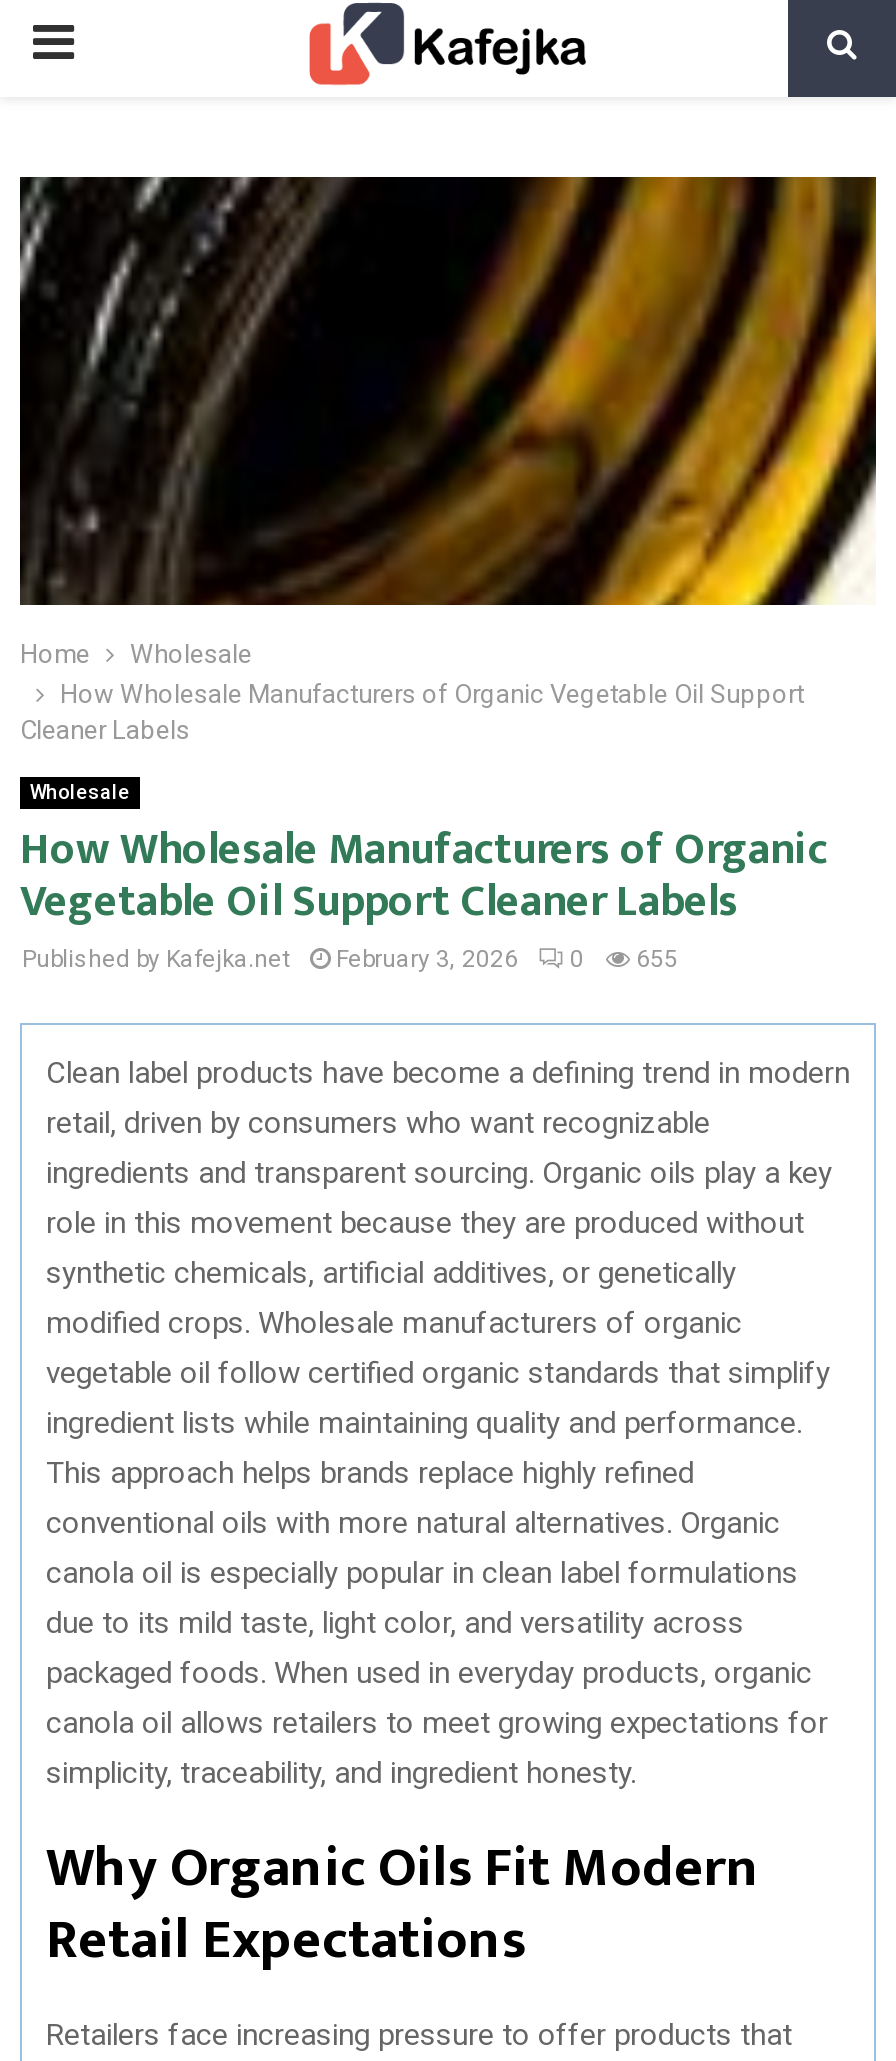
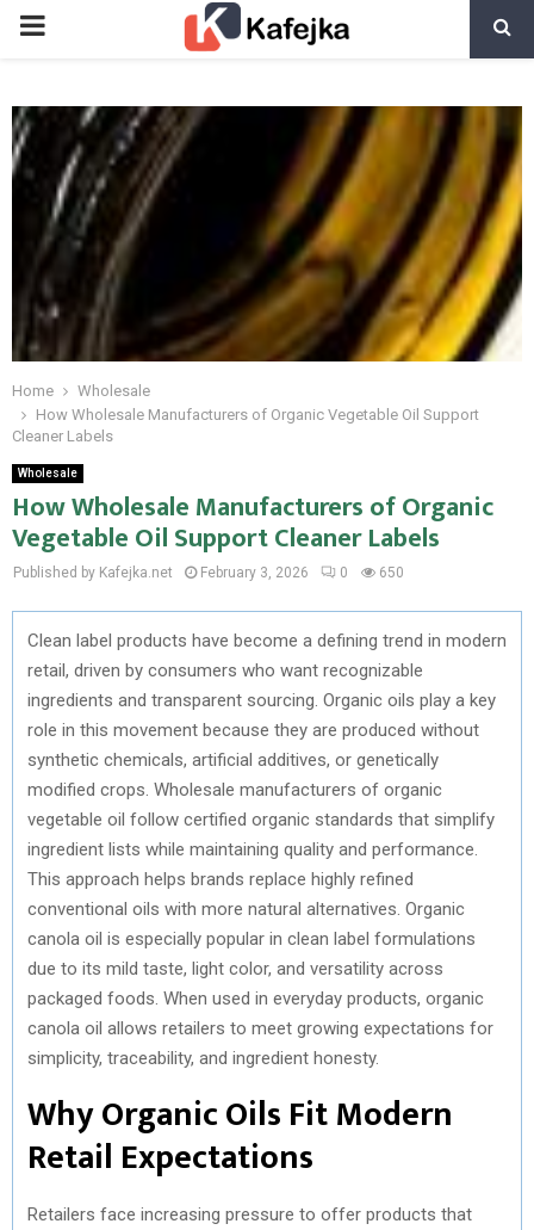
- Published by Kafejka.net February 3, 2026 0 655
+ Published by Kafejka.net February 3, 2026 0 650
